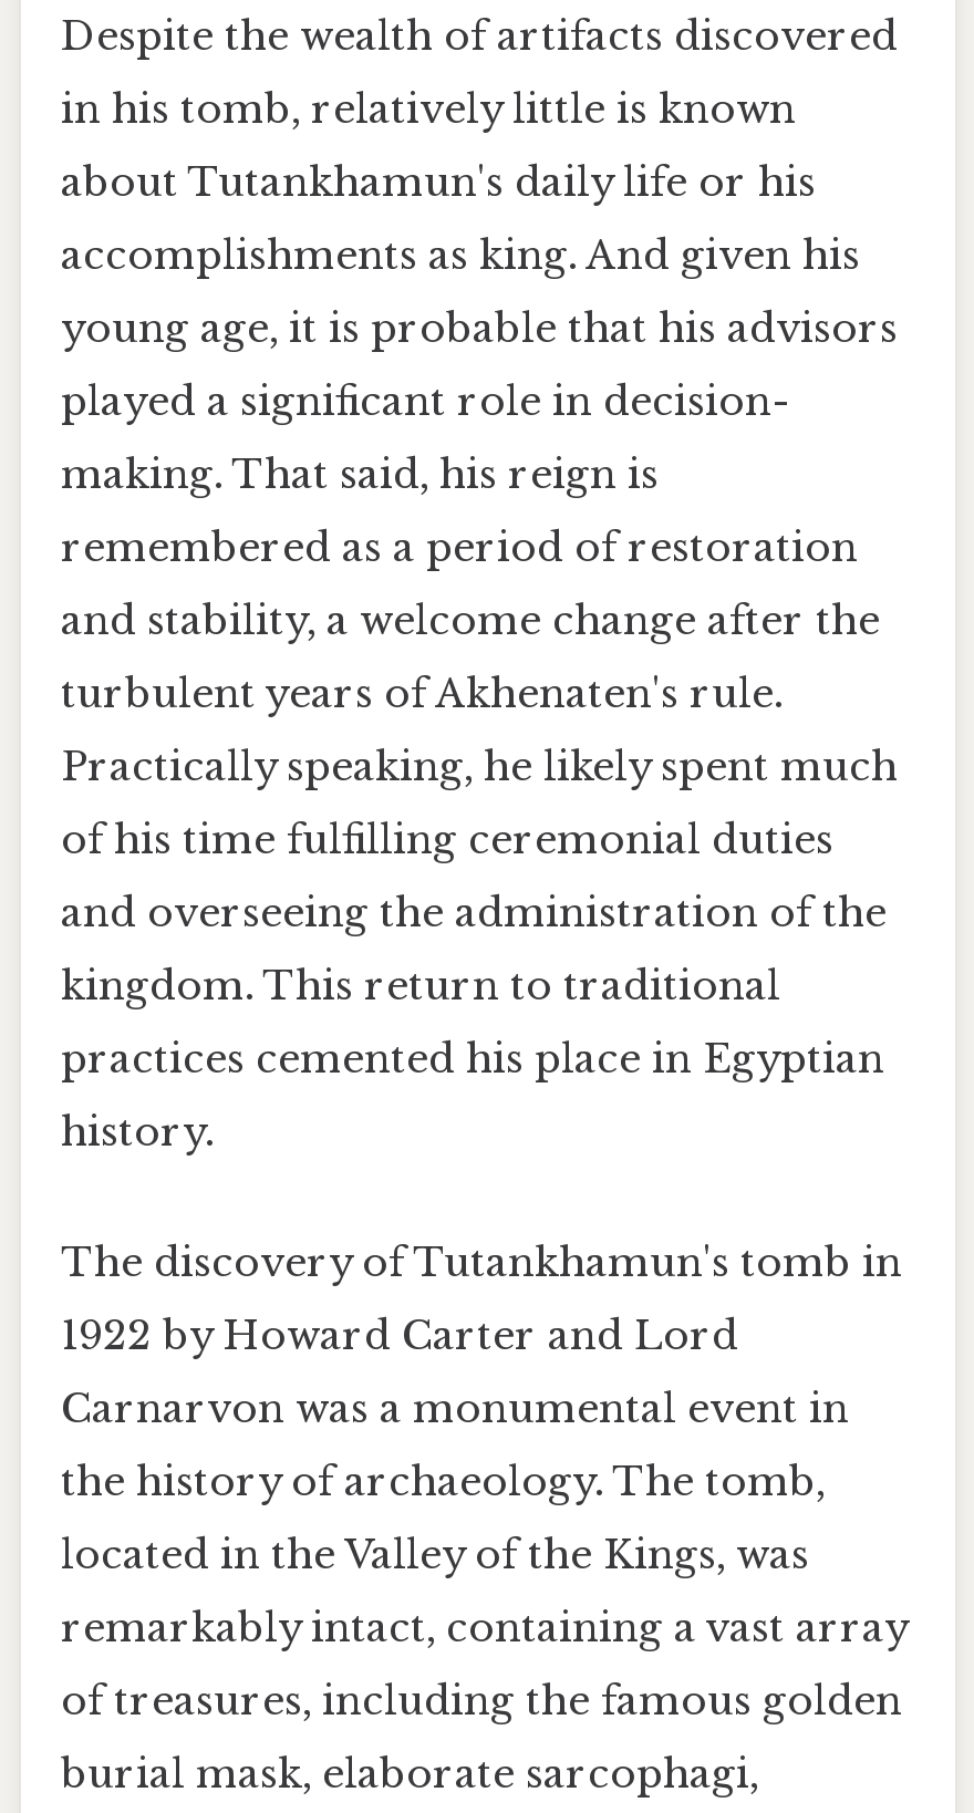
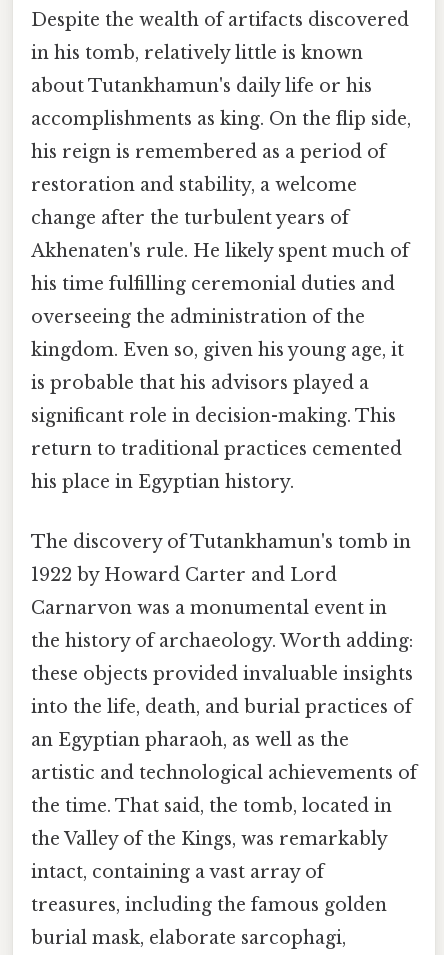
- accomplishments as king. And given his
- young age, it is probable that his advisors
- played a significant role in decision-
- making. That said, his reign is
- remembered as a period of restoration
- and stability, a welcome change after the
- turbulent years of Akhenaten's rule.
- Practically speaking, he likely spent much
- of his time fulfilling ceremonial duties
- and overseeing the administration of the
- kingdom. This return to traditional
- practices cemented his place in Egyptian
- history.
+ accomplishments as king. On the flip side,
+ his reign is remembered as a period of
+ restoration and stability, a welcome
+ change after the turbulent years of
+ Akhenaten's rule. He likely spent much of
+ his time fulfilling ceremonial duties and
+ overseeing the administration of the
+ kingdom. Even so, given his young age, it
+ is probable that his advisors played a
+ significant role in decision-making. This
+ return to traditional practices cemented
+ his place in Egyptian history.

moved up: The discovery of Tutankhamun's tomb in | 1922 by Howard Carter and Lord | Carnarvon was a monumental event in

- the history of archaeology. The tomb,
- located in the Valley of the Kings, was
- remarkably intact, containing a vast array
- of treasures, including the famous golden
+ the history of archaeology. Worth adding:
+ these objects provided invaluable insights
+ into the life, death, and burial practices of
+ an Egyptian pharaoh, as well as the
+ artistic and technological achievements of
+ the time. That said, the tomb, located in
+ the Valley of the Kings, was remarkably
+ intact, containing a vast array of
+ treasures, including the famous golden
